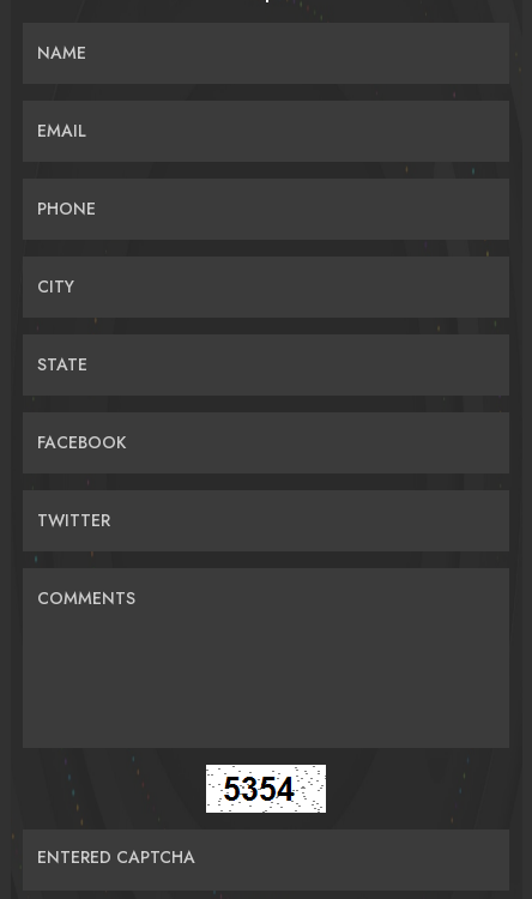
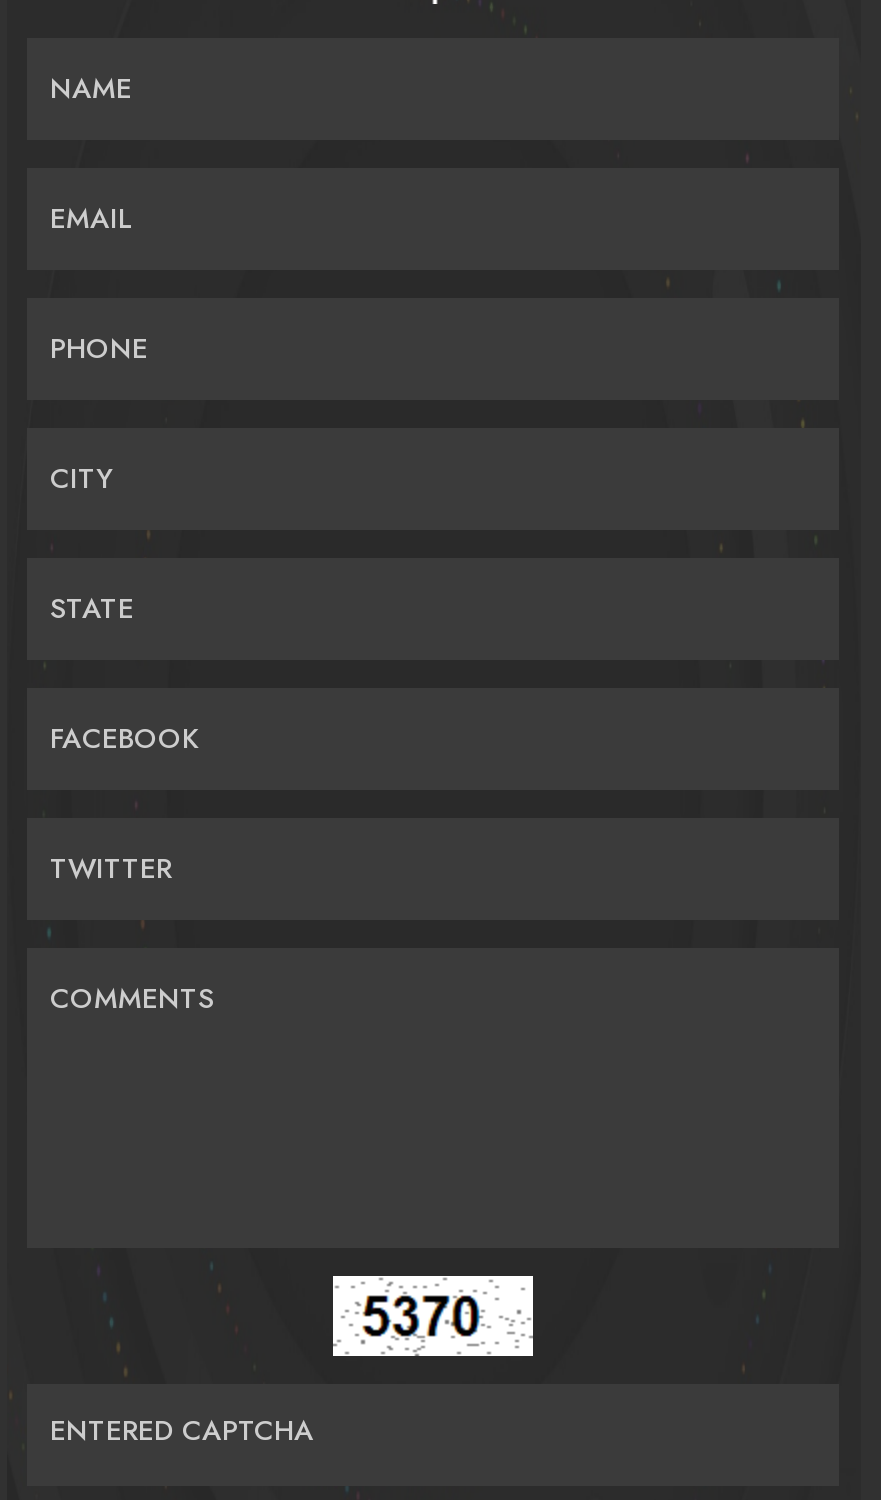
- [image]
+ [image]
